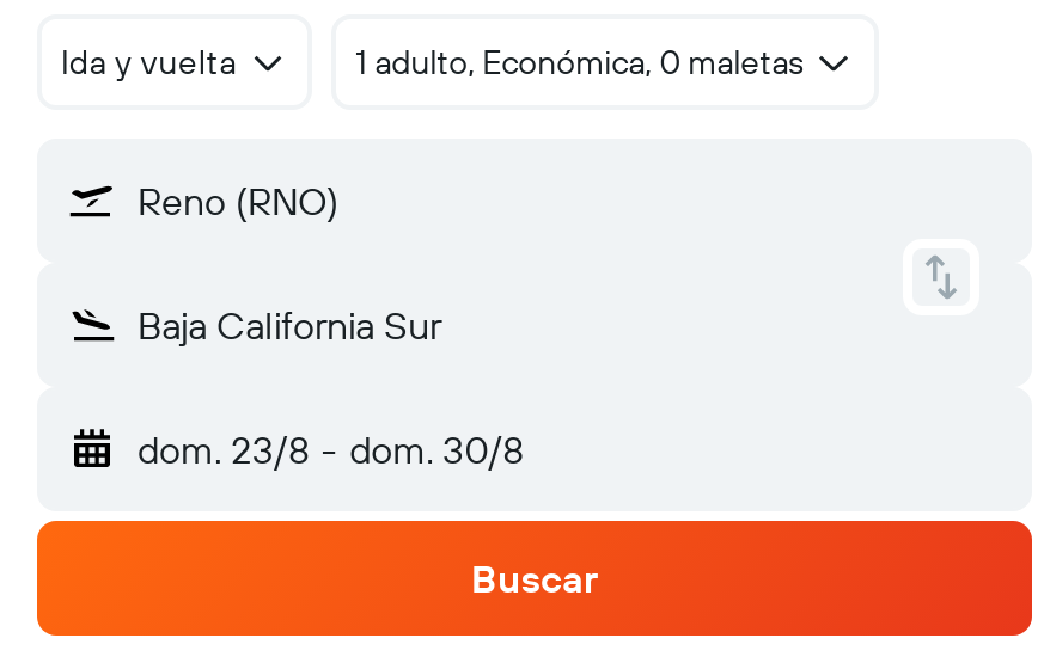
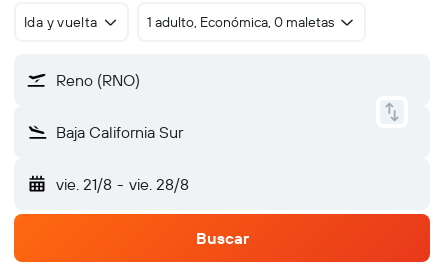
- dom. 23/8 - dom. 30/8
+ vie. 21/8 - vie. 28/8
